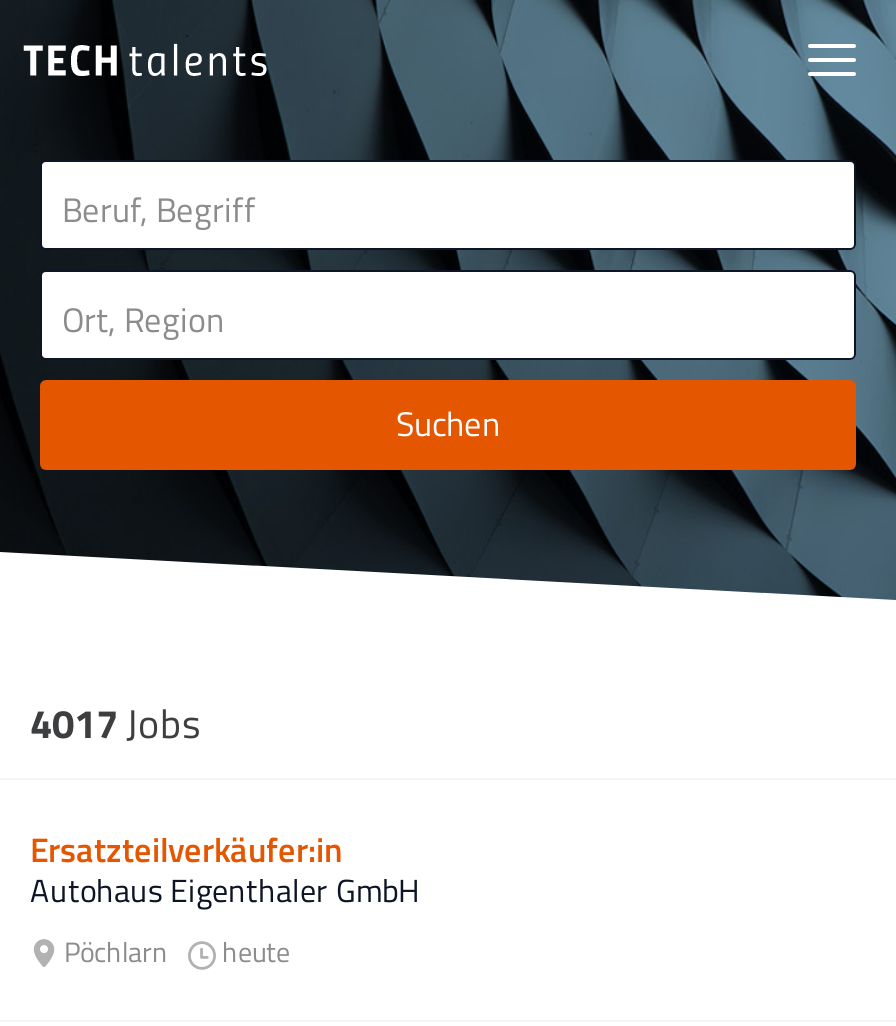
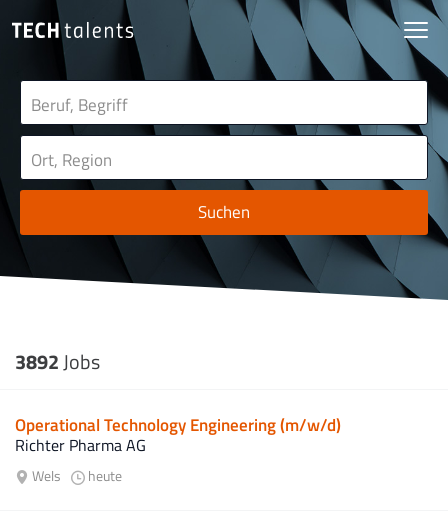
- 4017 Jobs
+ 3892 Jobs

- Ersatzteilverkäufer:in
- Autohaus Eigenthaler GmbH
- Pöchlarn
+ Operational Technology Engineering (m/w/d)
+ Richter Pharma AG
+ Wels
